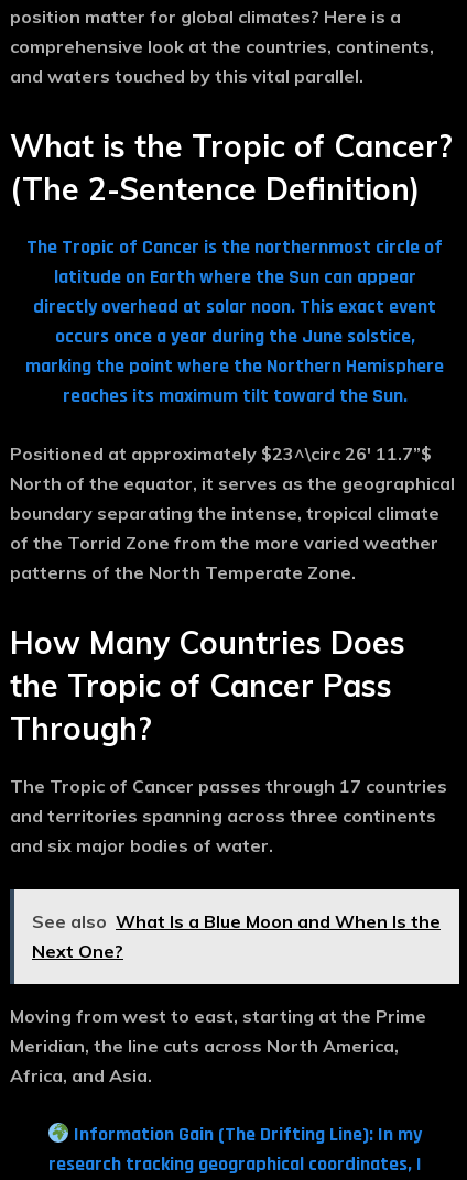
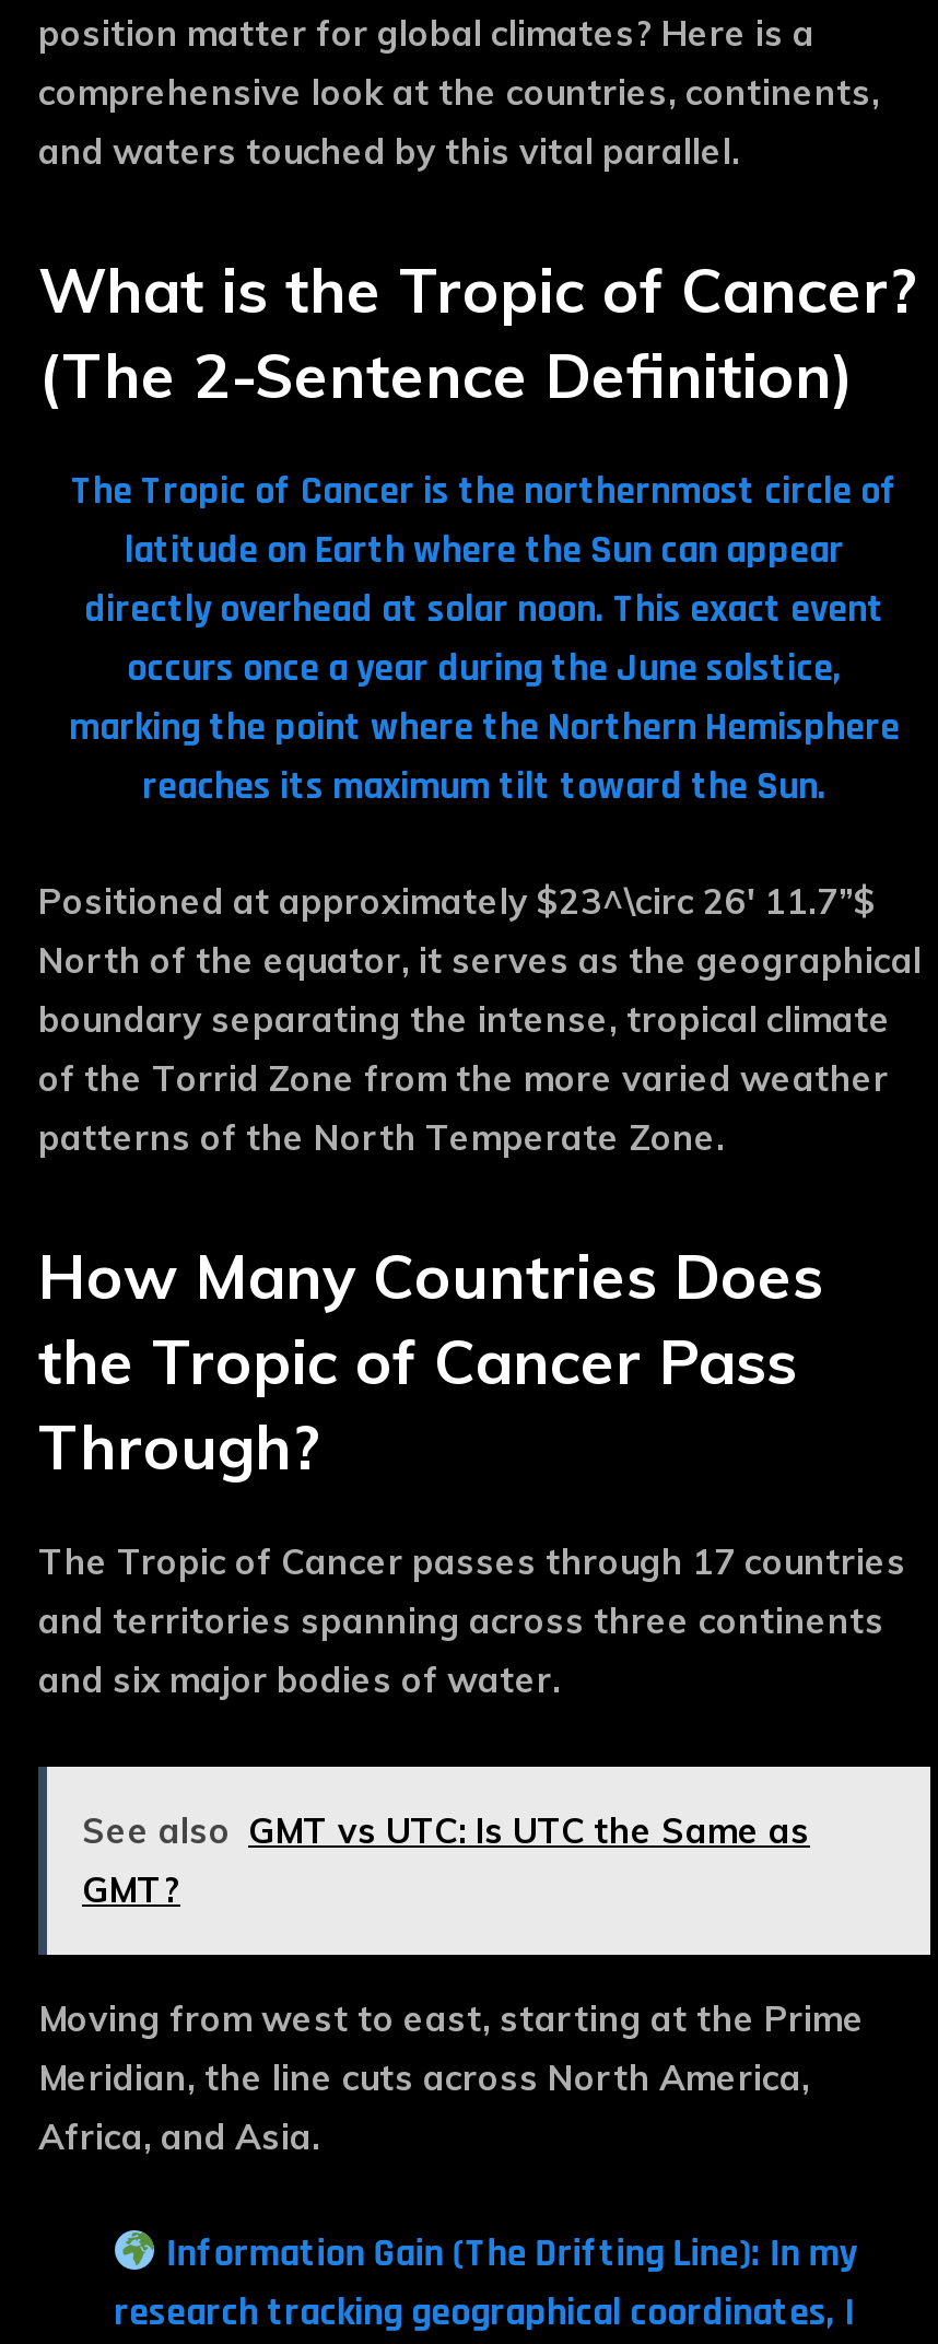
- See also What Is a Blue Moon and When Is the
- Next One?
+ See also GMT vs UTC: Is UTC the Same as
+ GMT?
